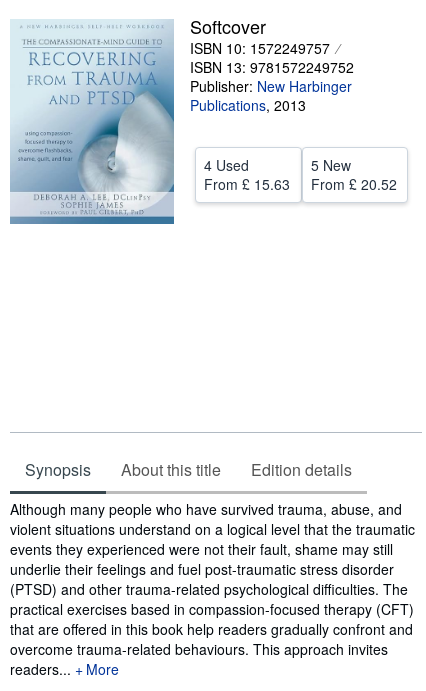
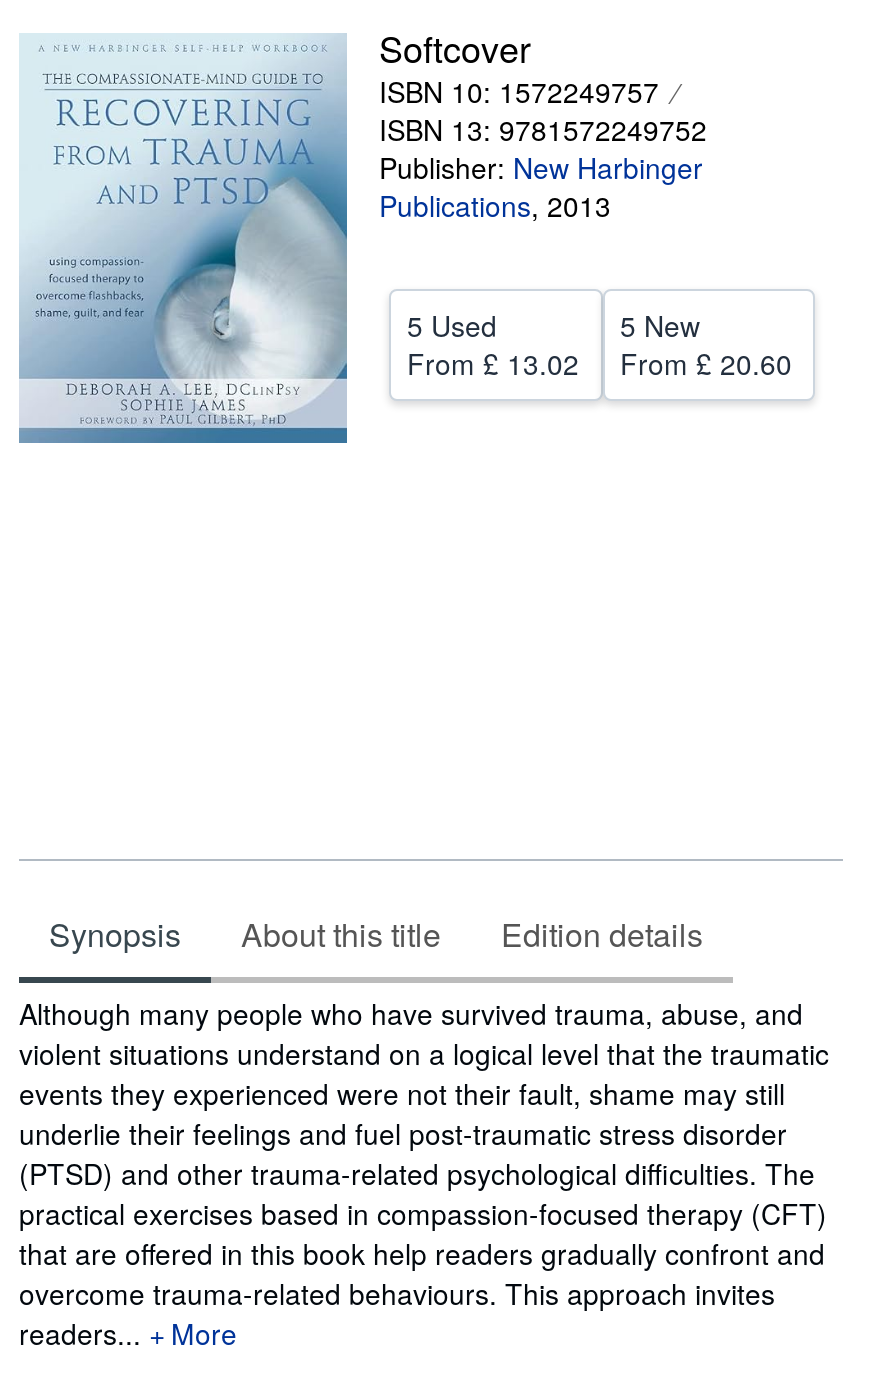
- 4 Used
+ 5 Used

- From £ 15.63
+ From £ 13.02

- From £ 20.52
+ From £ 20.60
